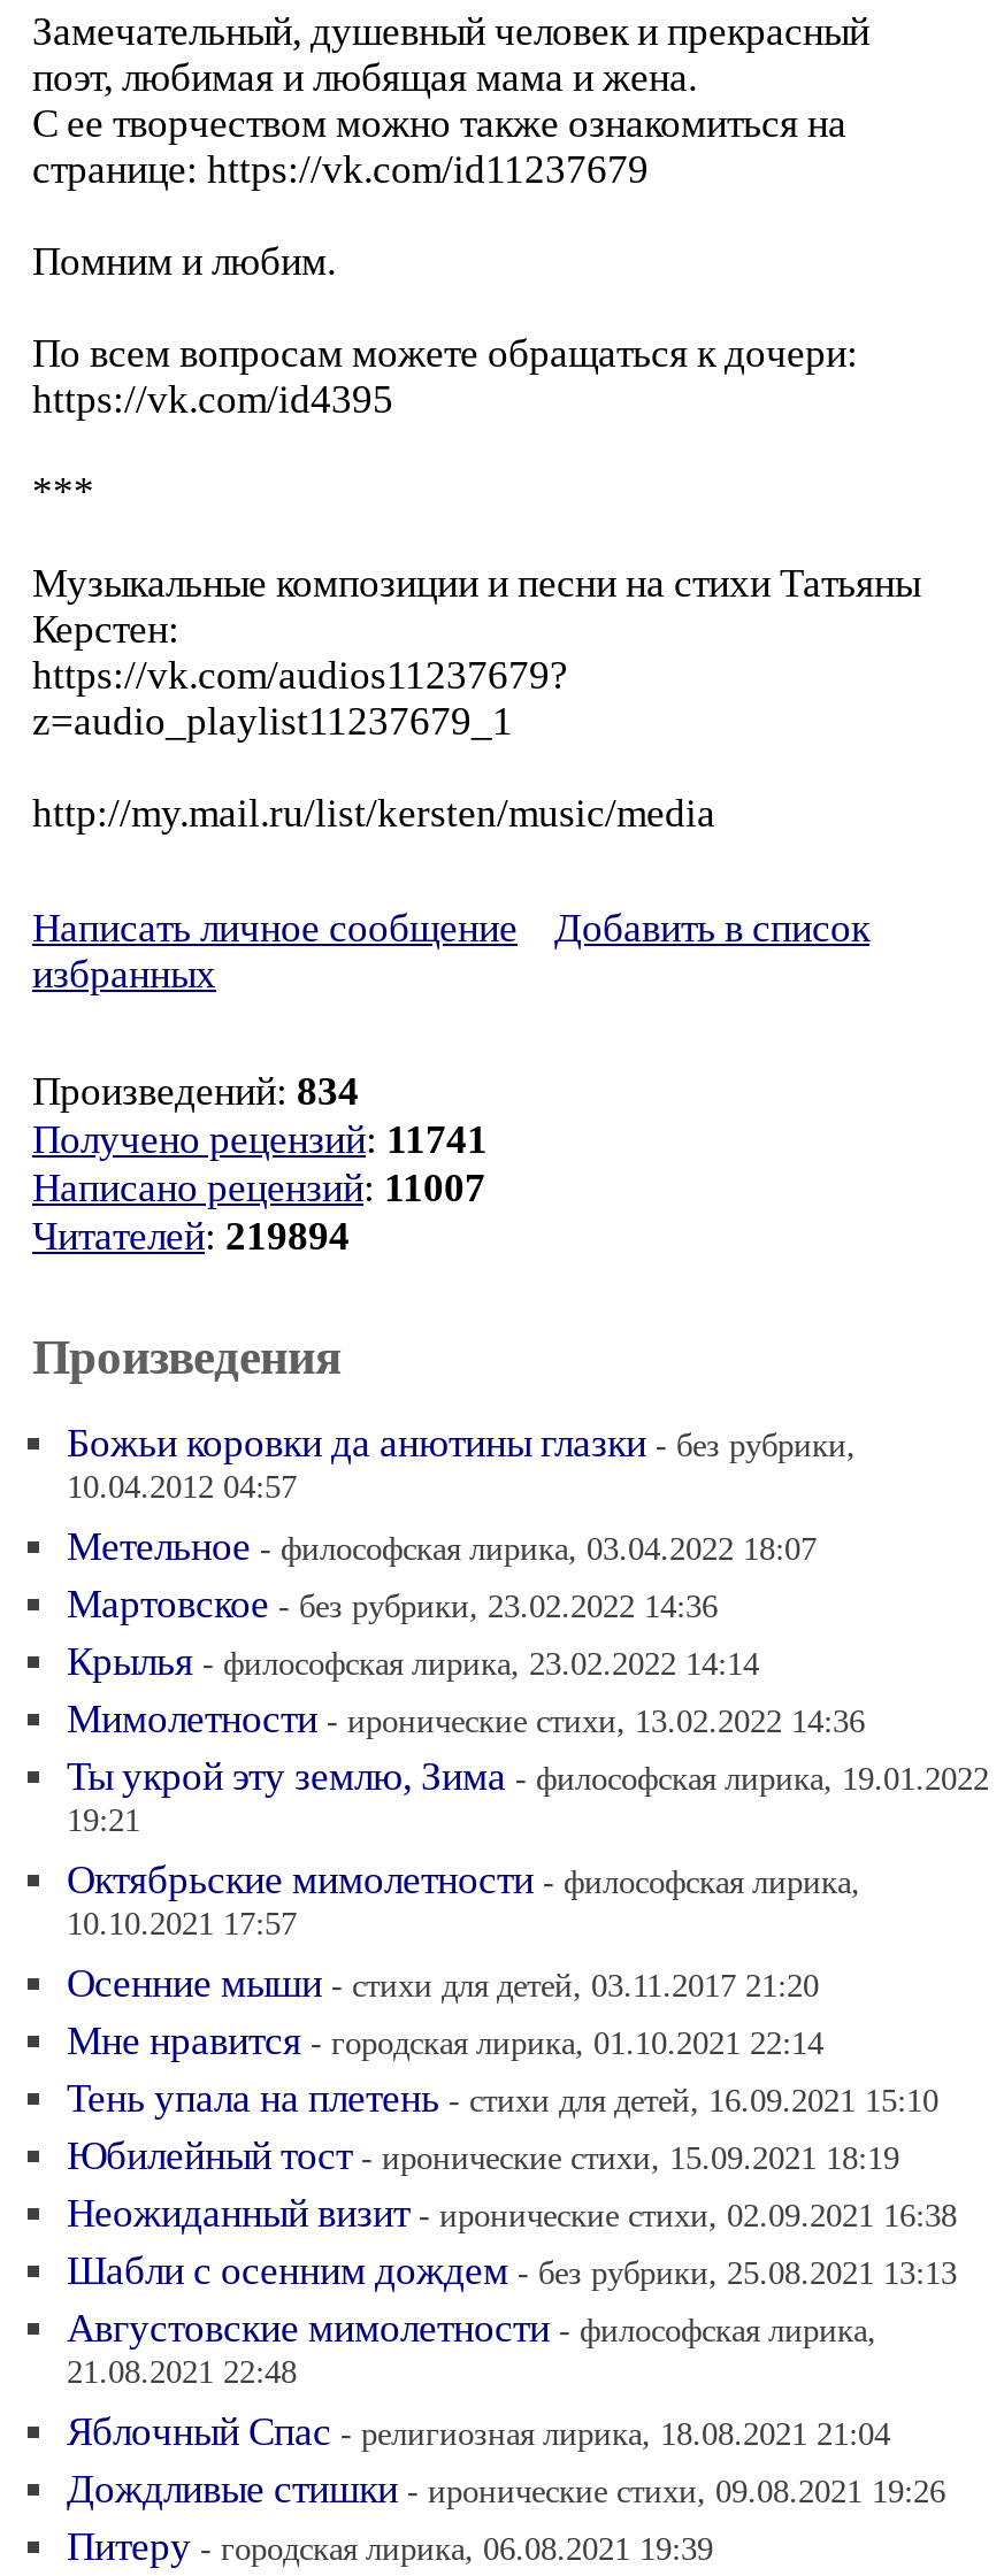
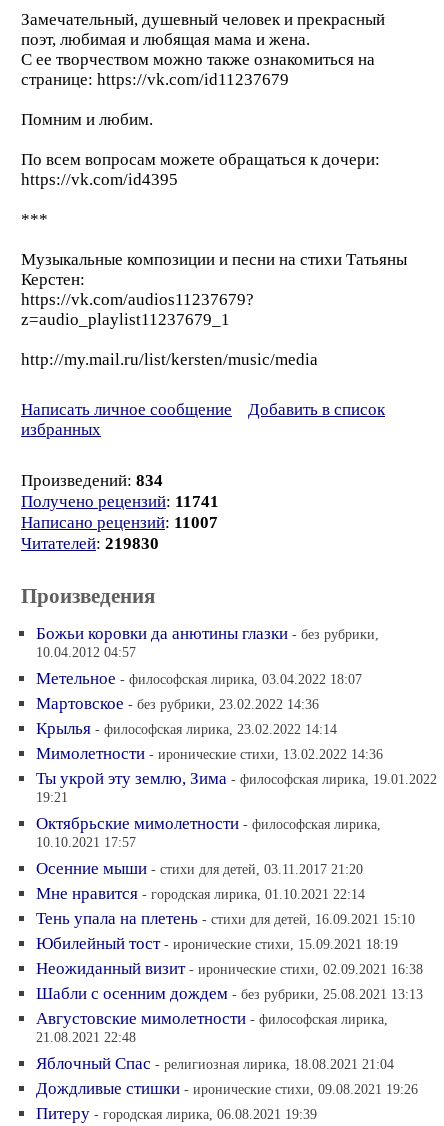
- Читателей: 219894
+ Читателей: 219830
